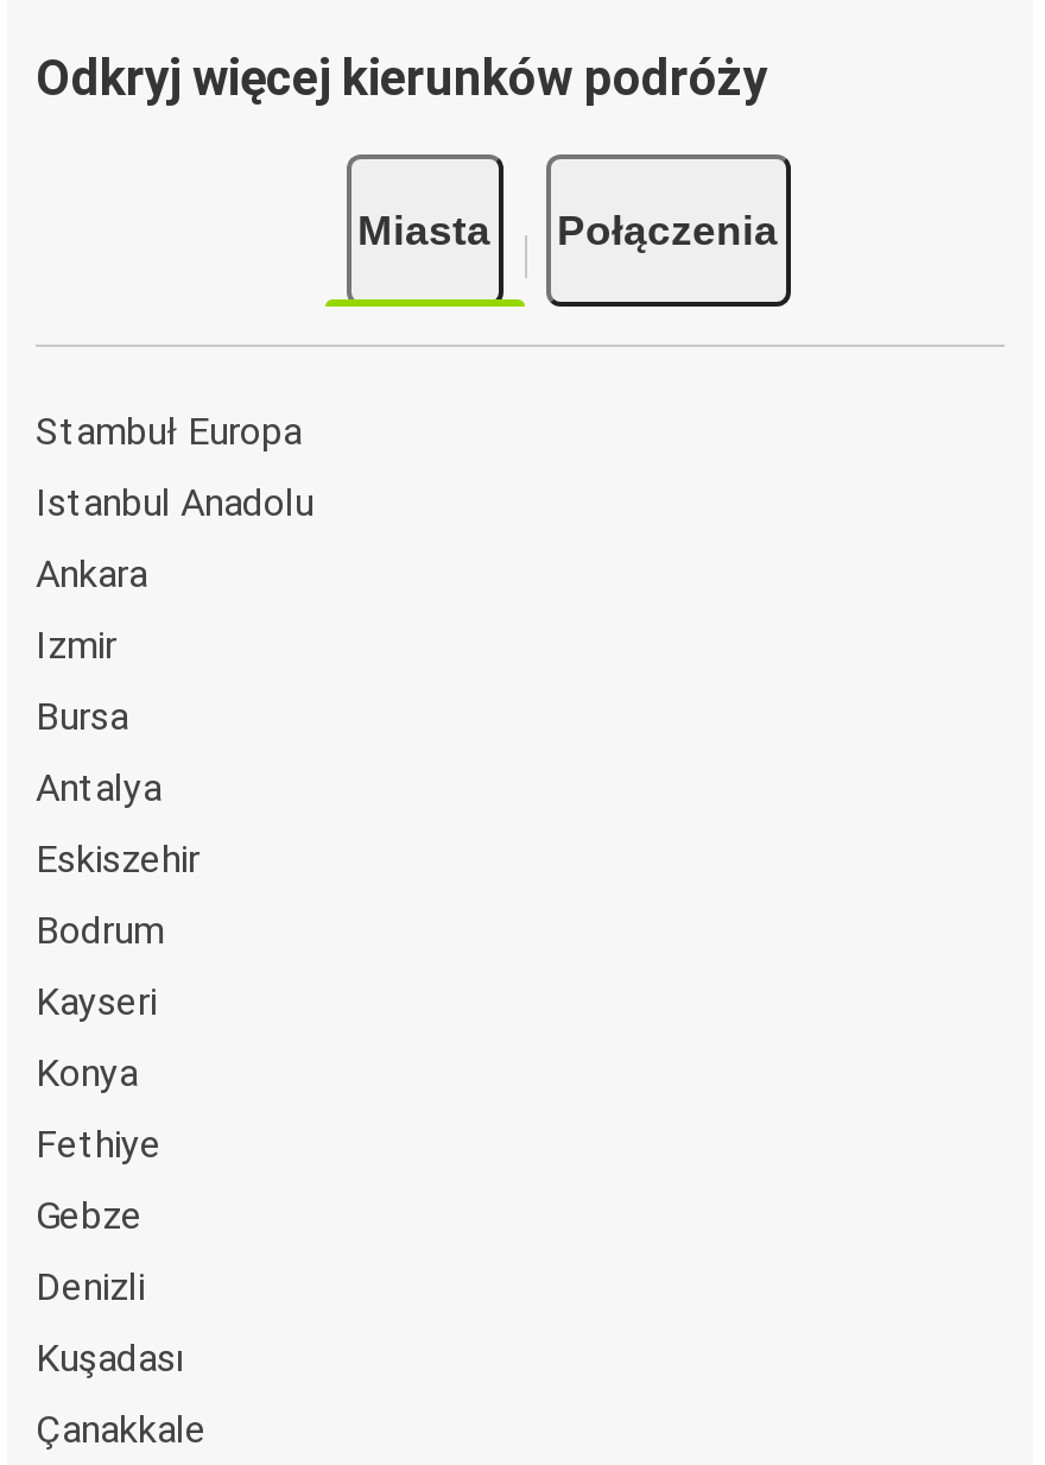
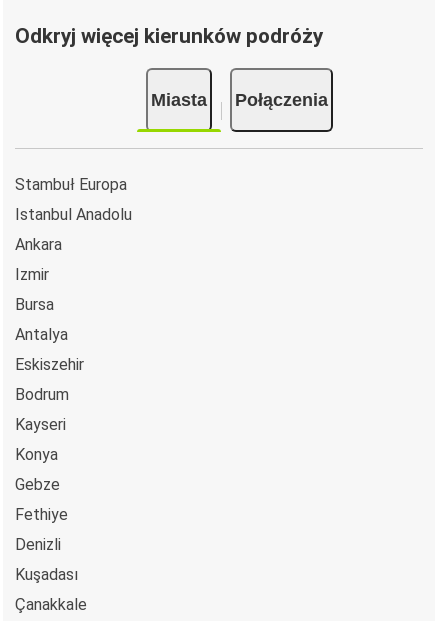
moved down: Fethiye

moved up: Gebze
